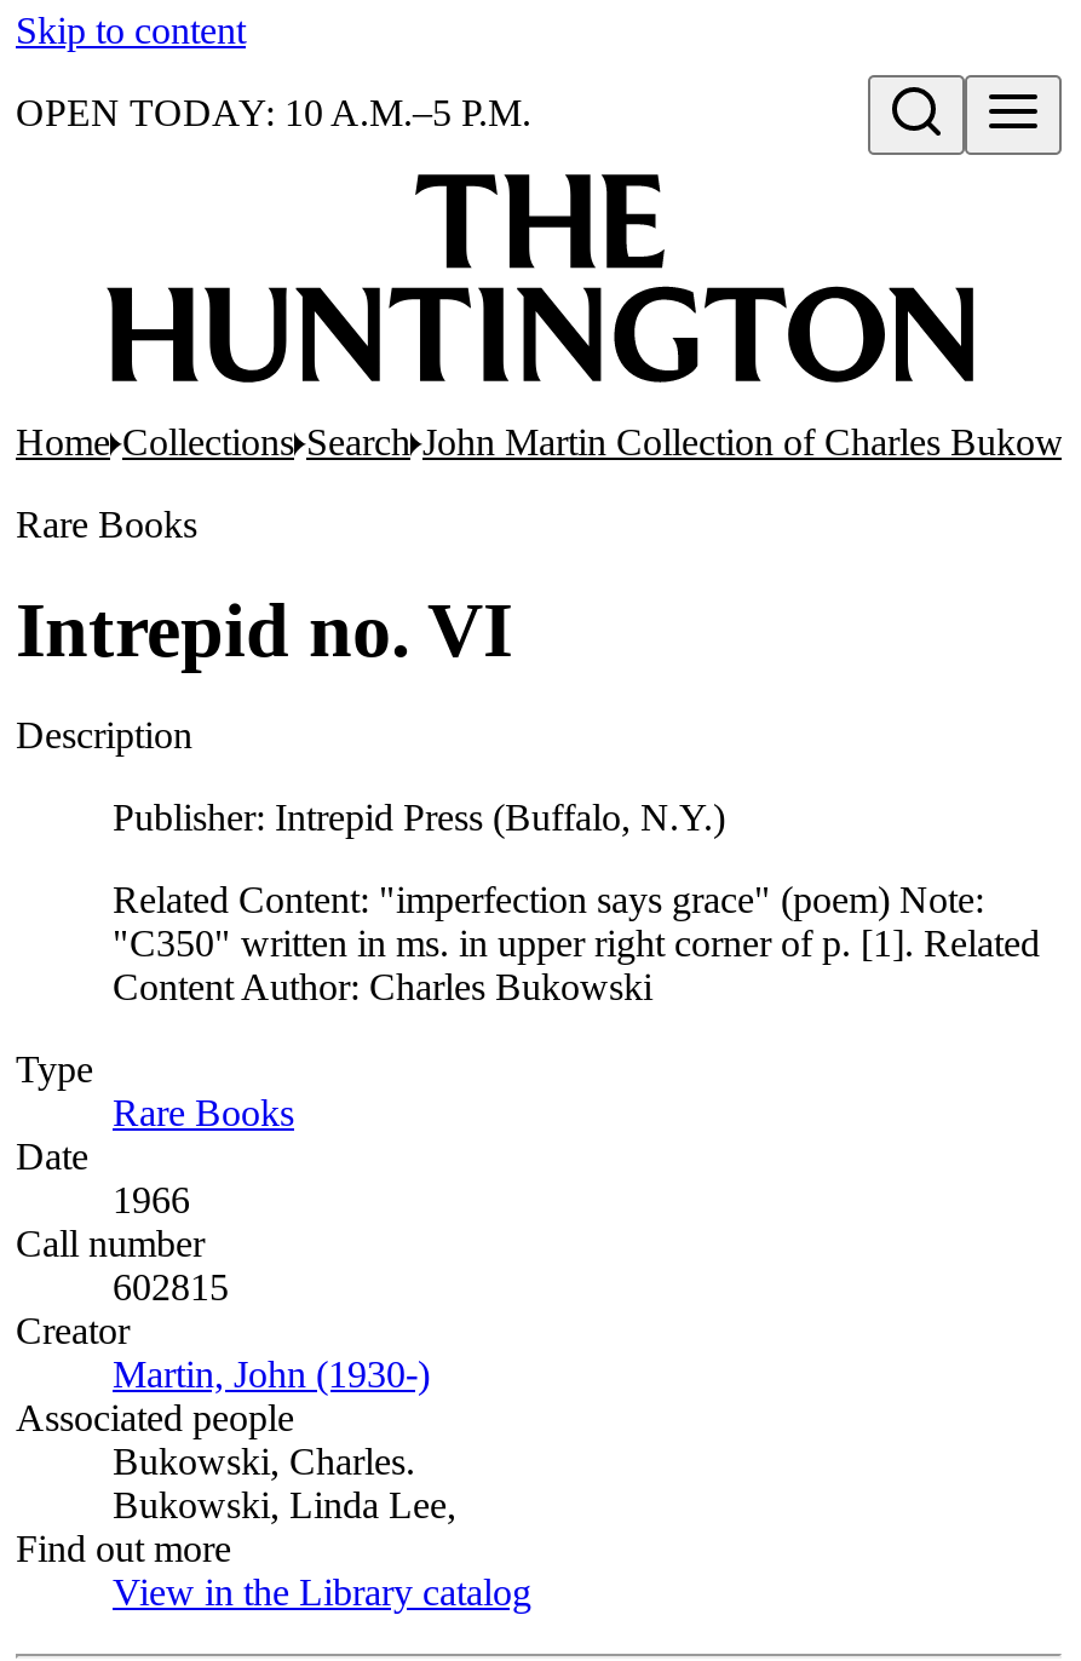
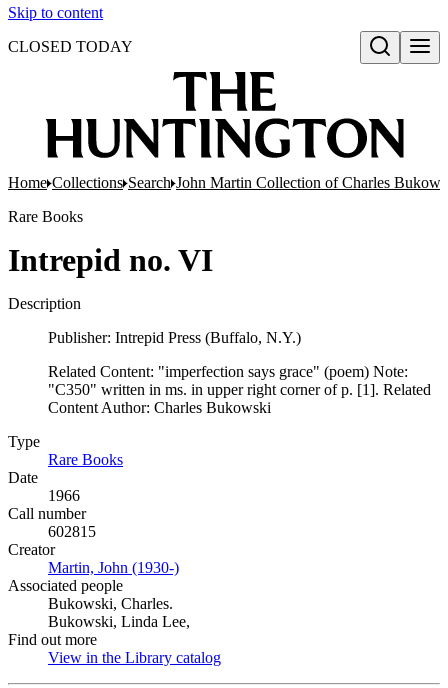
- OPEN TODAY: 10 A.M.–5 P.M.
+ CLOSED TODAY
